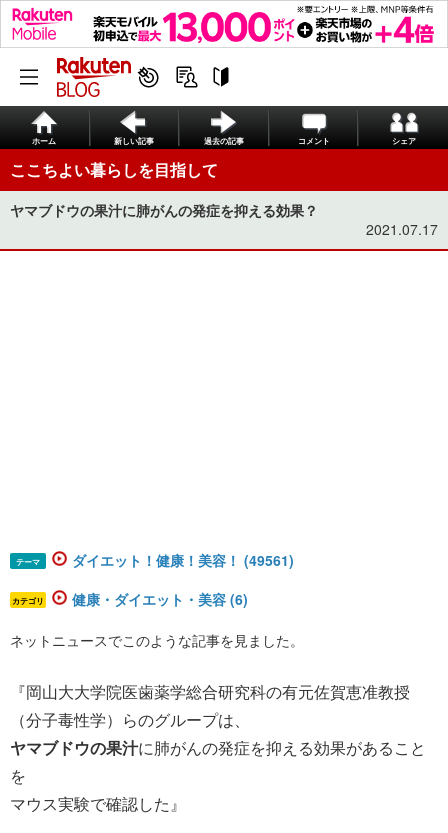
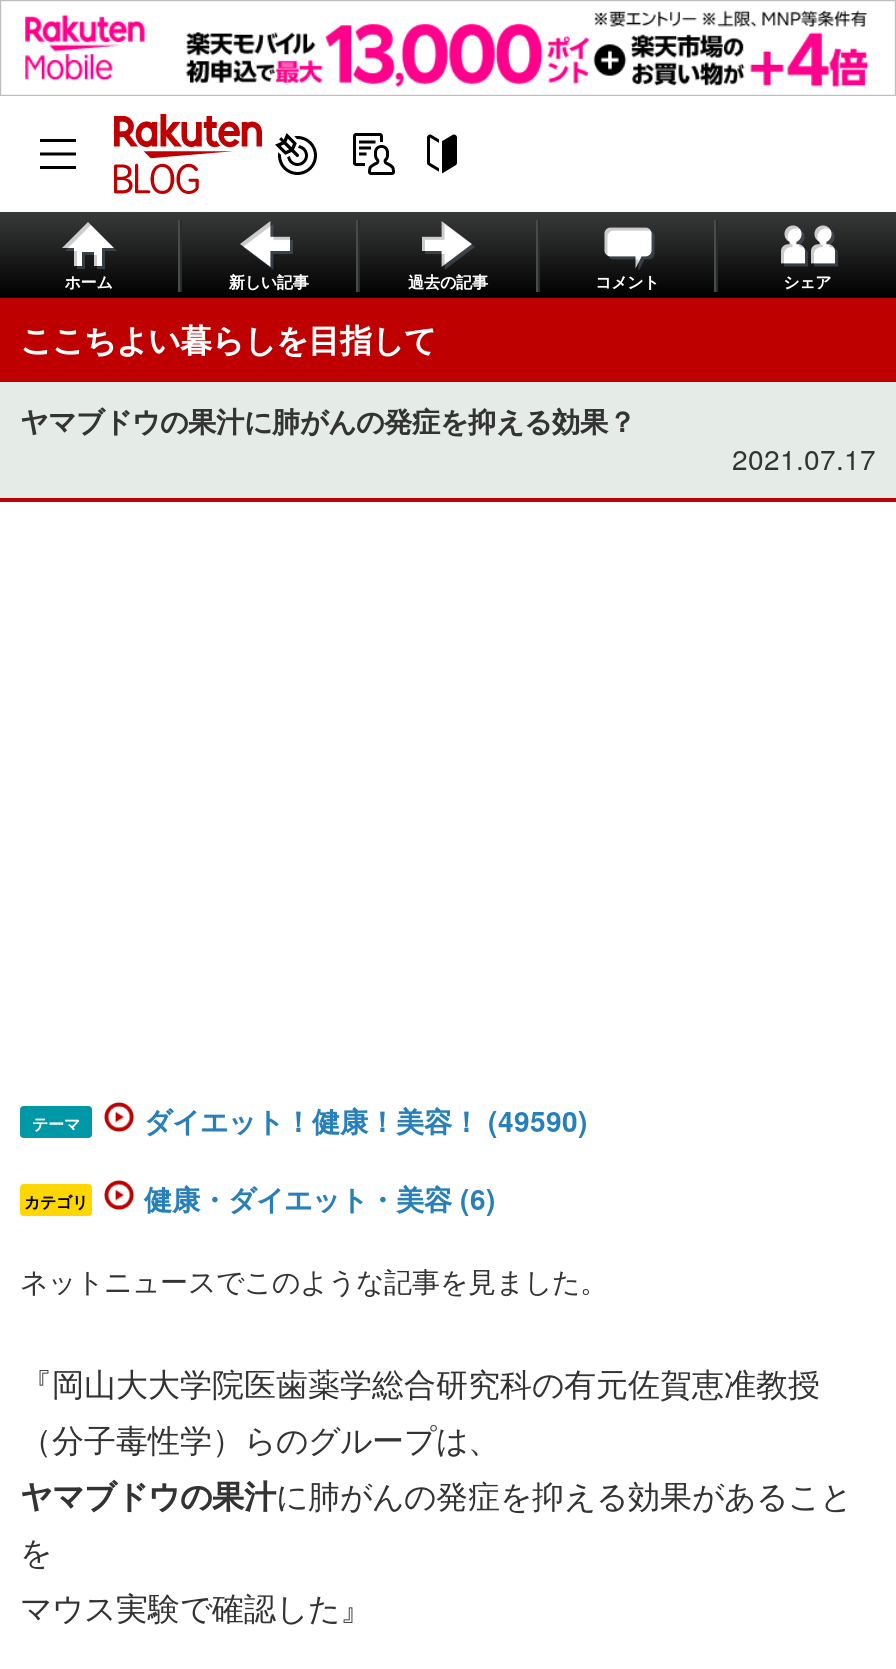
- ダイエット！健康！美容！ (49561)
+ ダイエット！健康！美容！ (49590)
